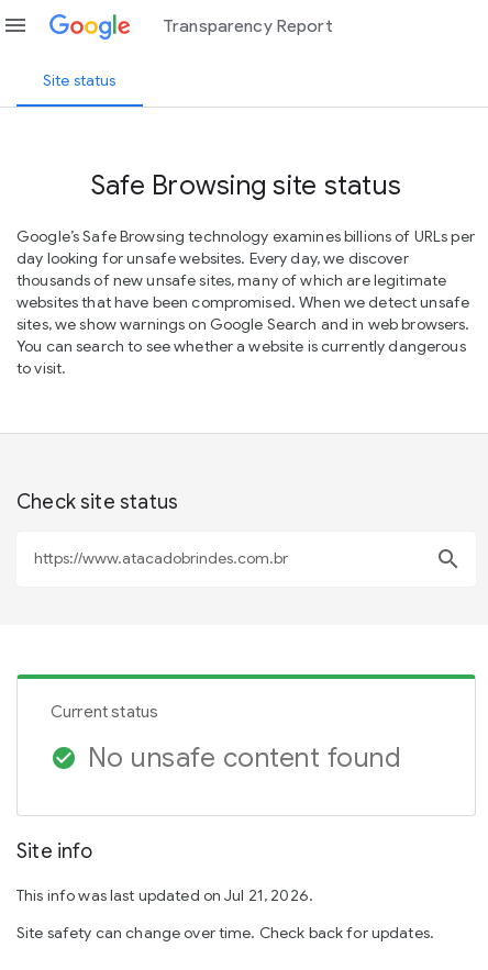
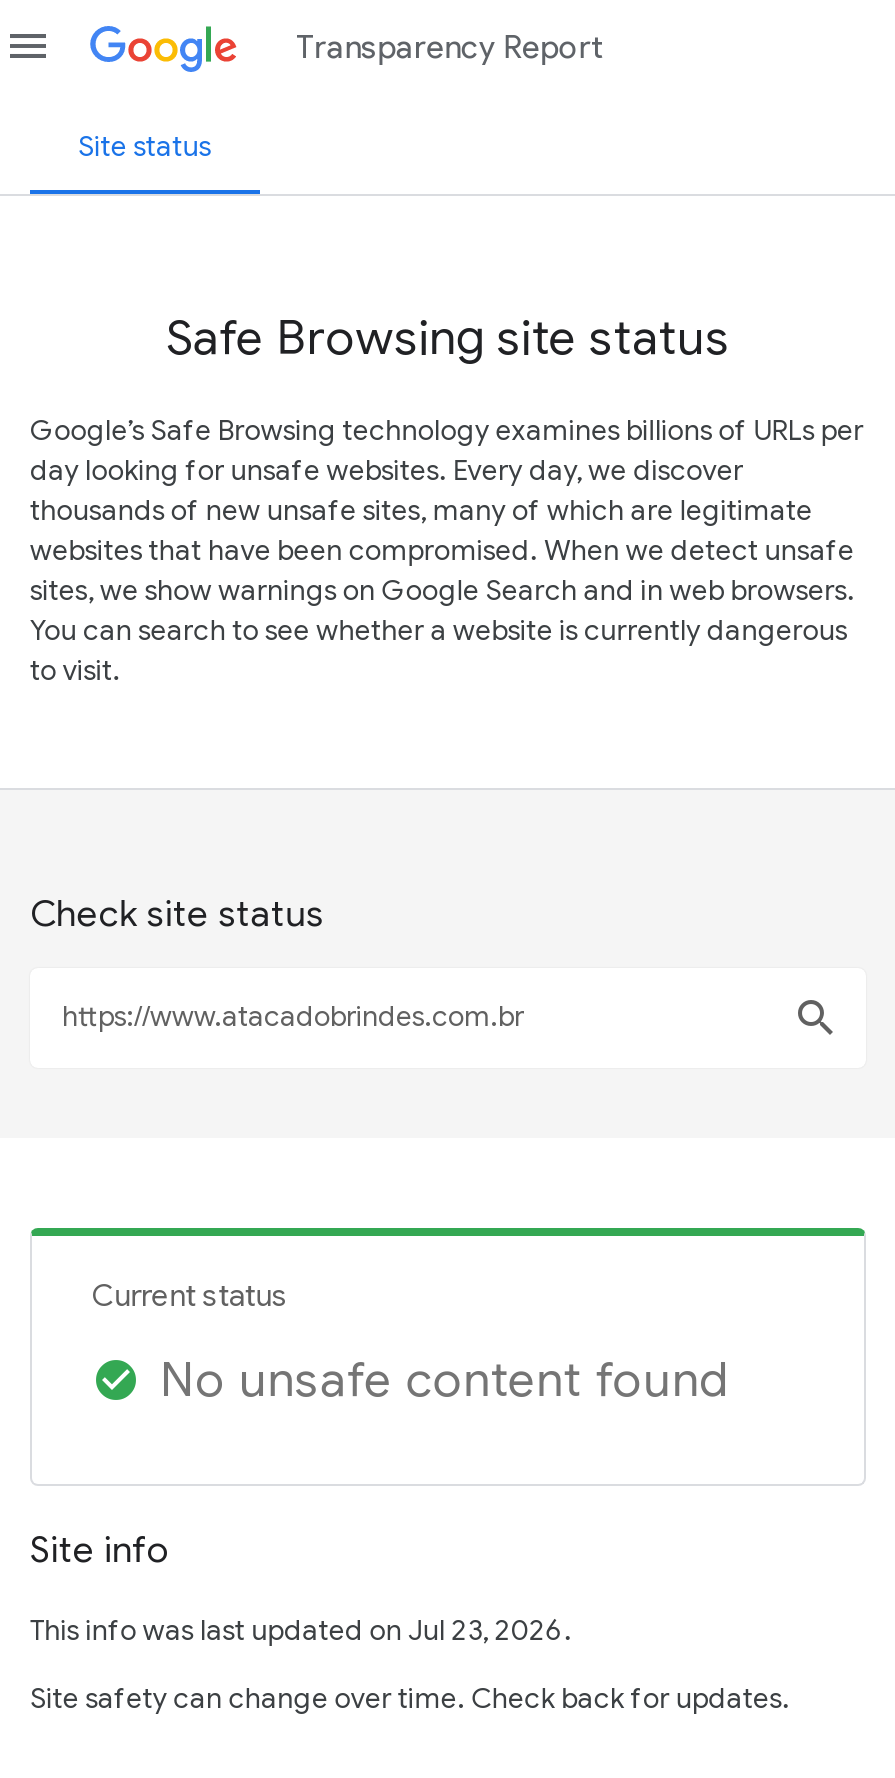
- This info was last updated on Jul 21, 2026.
+ This info was last updated on Jul 23, 2026.
